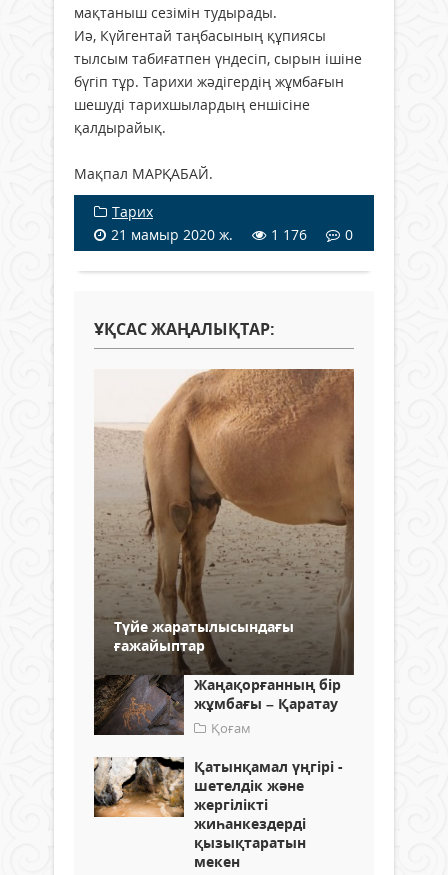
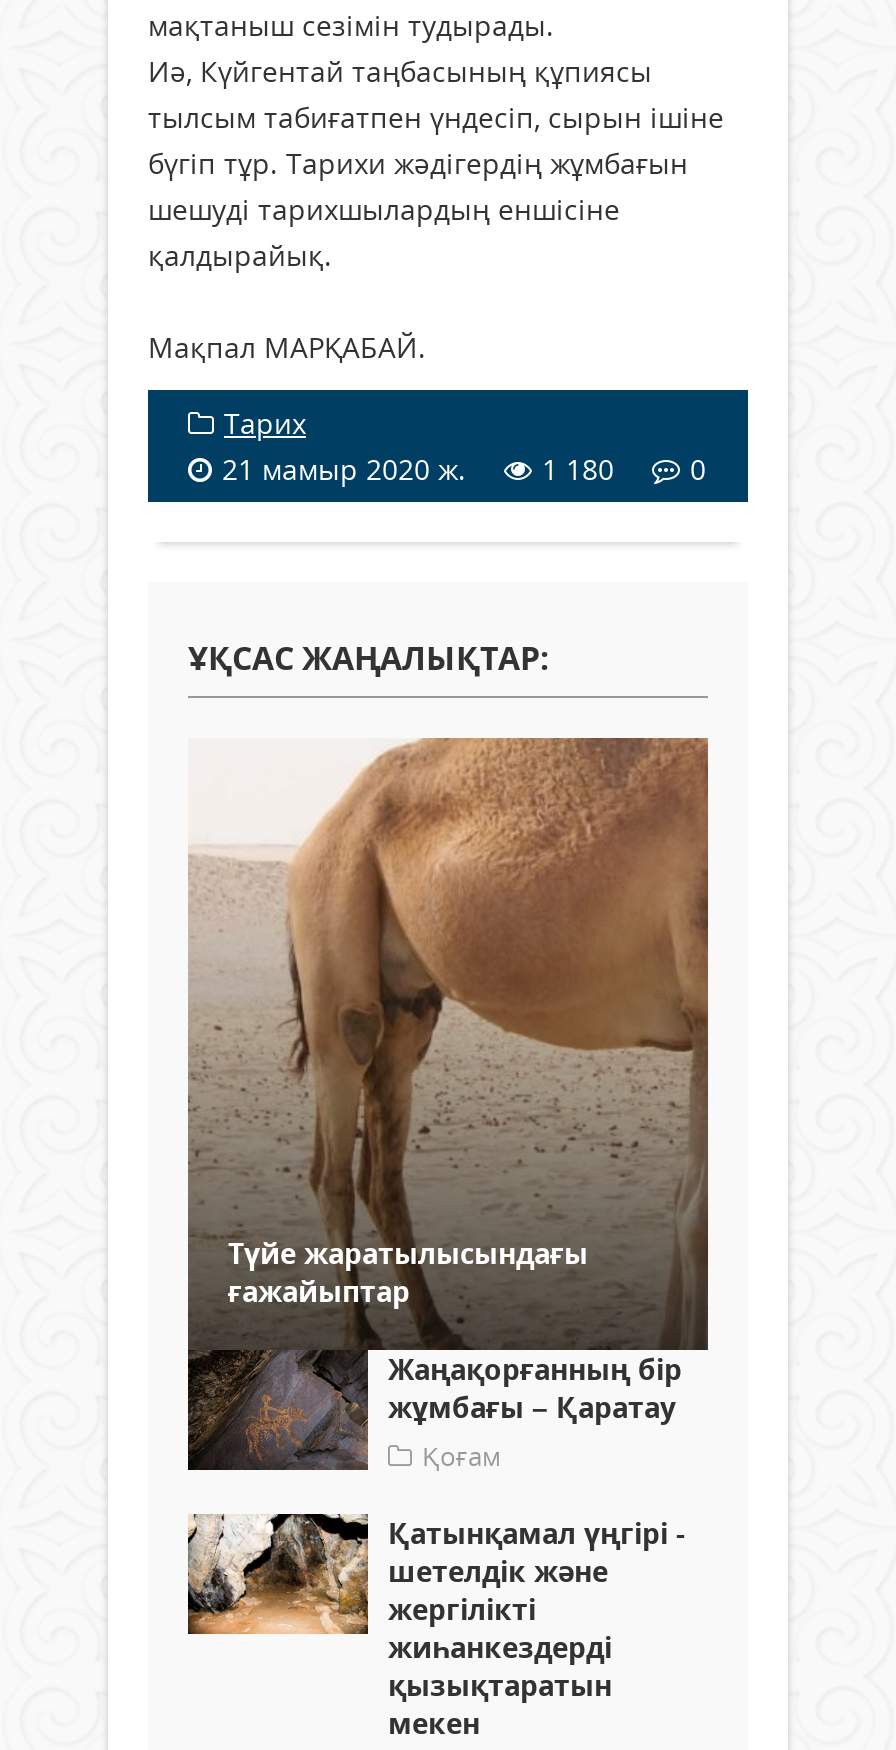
- 21 мамыр 2020 ж. 1 176 0
+ 21 мамыр 2020 ж. 1 180 0
